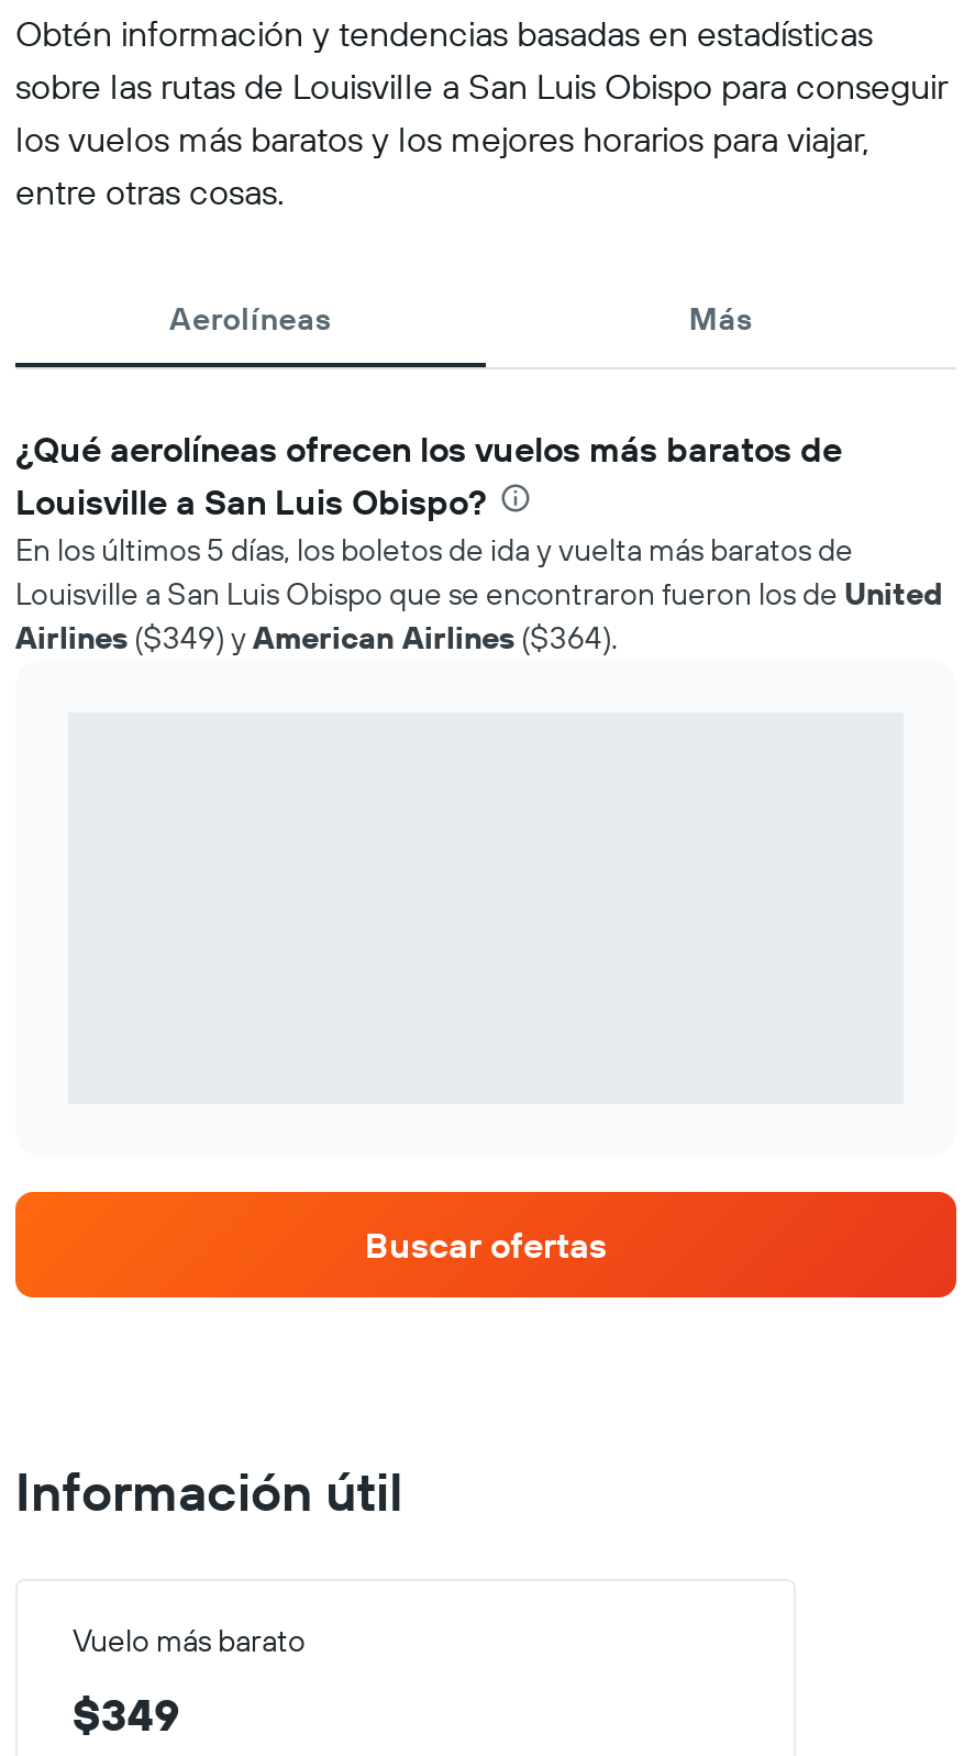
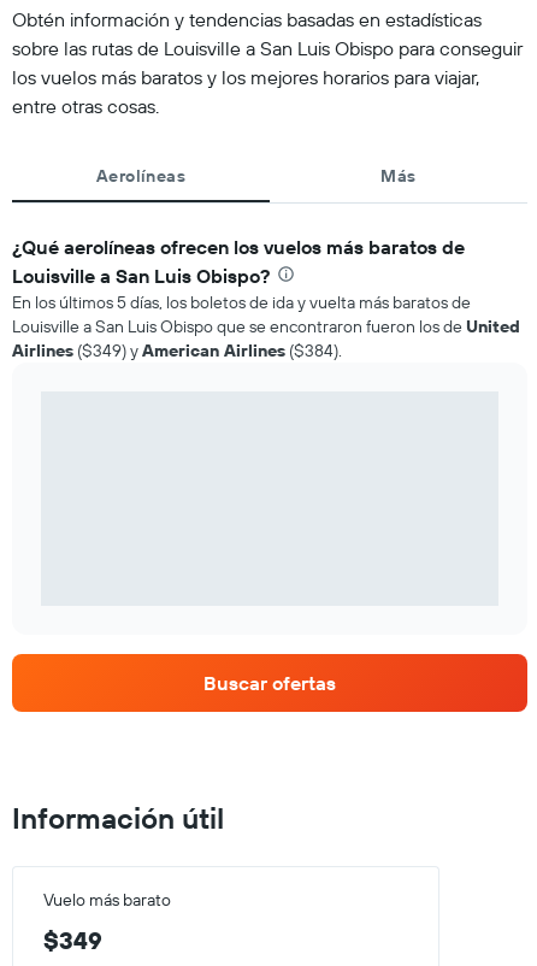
- Airlines ($349) yAmerican Airlines ($364).
+ Airlines ($349) yAmerican Airlines ($384).
